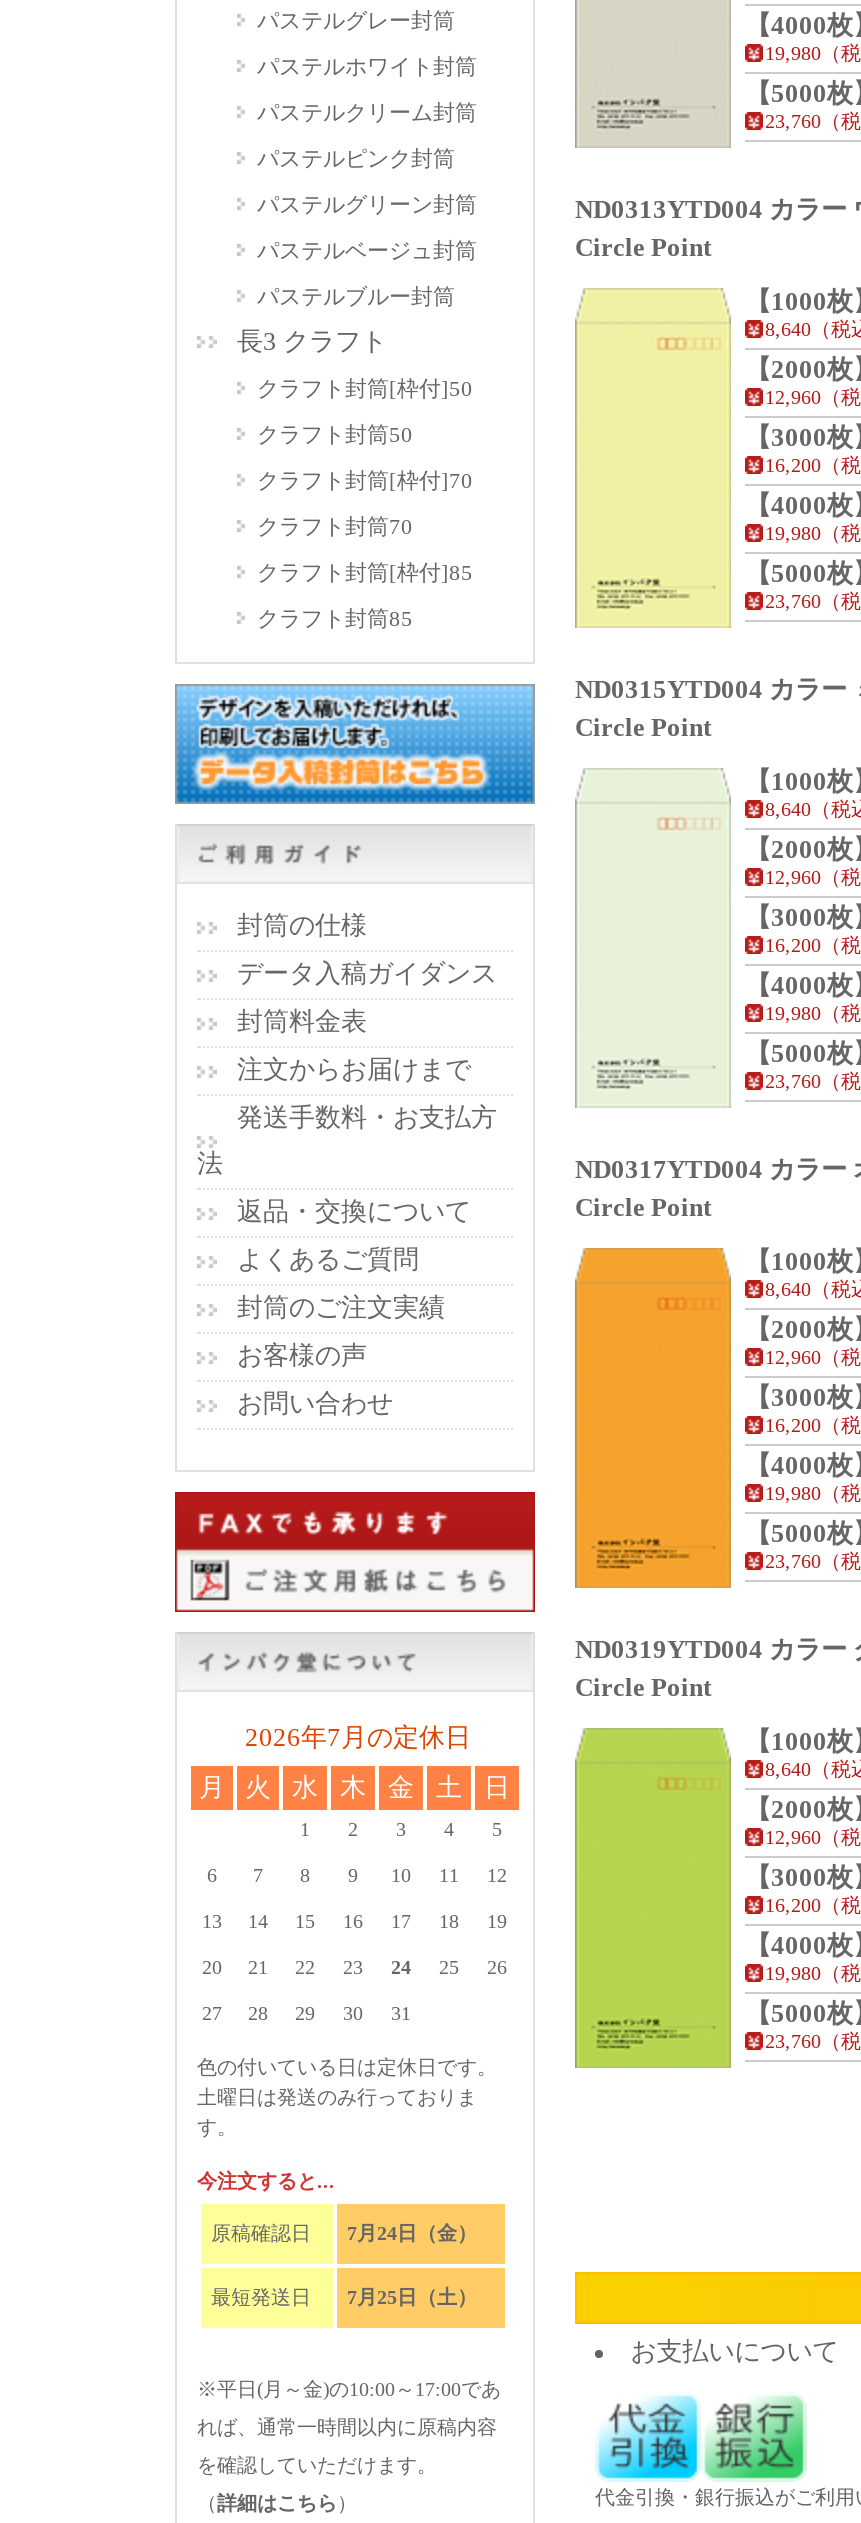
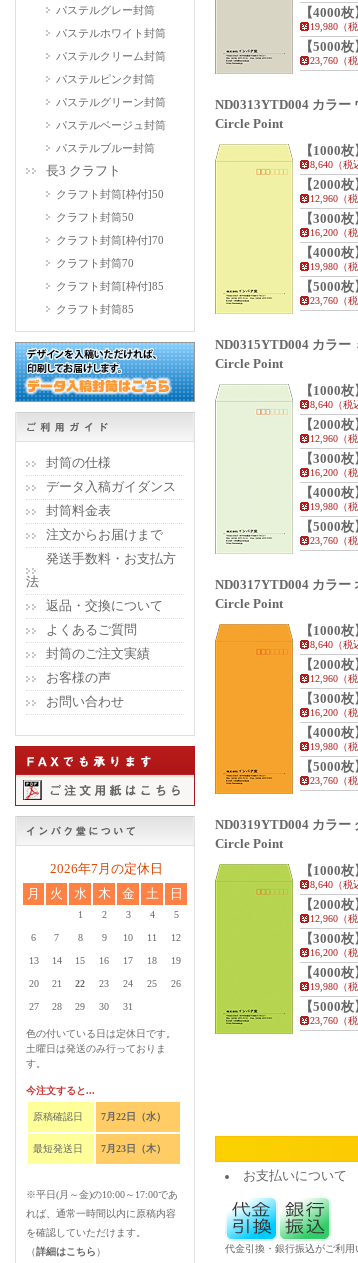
- 原稿確認日 7月24日（金）
+ 原稿確認日 7月22日（水）

- 最短発送日 7月25日（土）
+ 最短発送日 7月23日（木）
